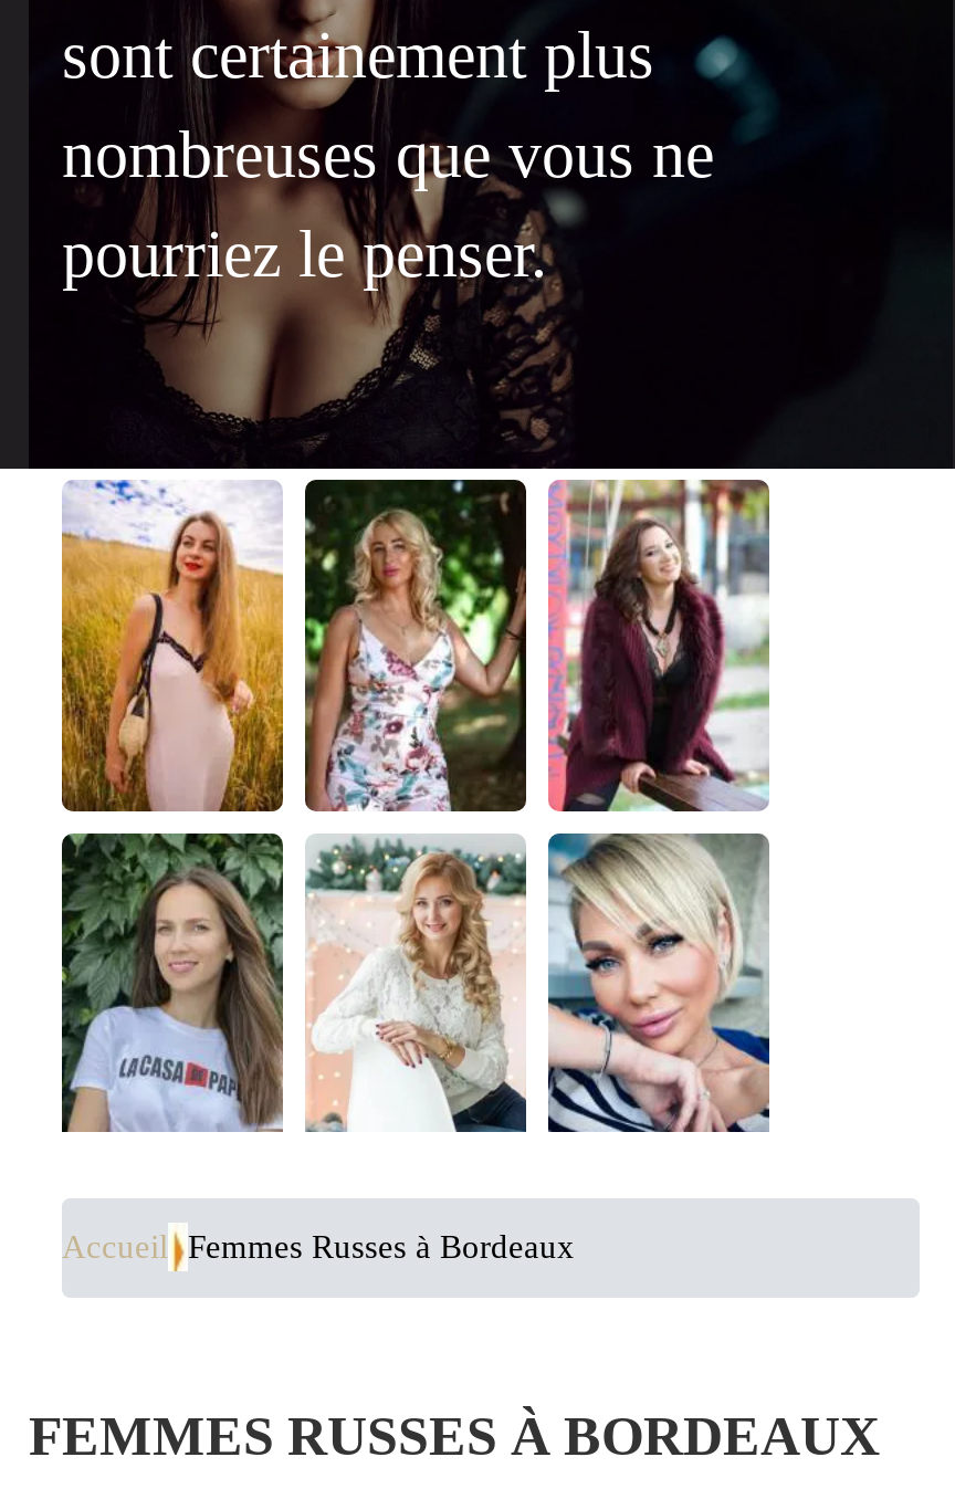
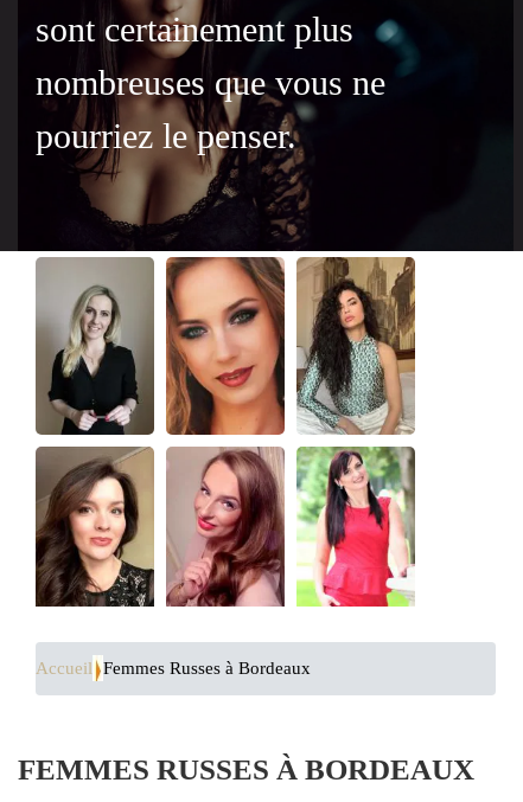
- [image]
+ [image]

- [image]
+ [image]

- [image]
+ [image]

- [image]
+ [image]

- [image]
+ [image]

- [image]
+ [image]
